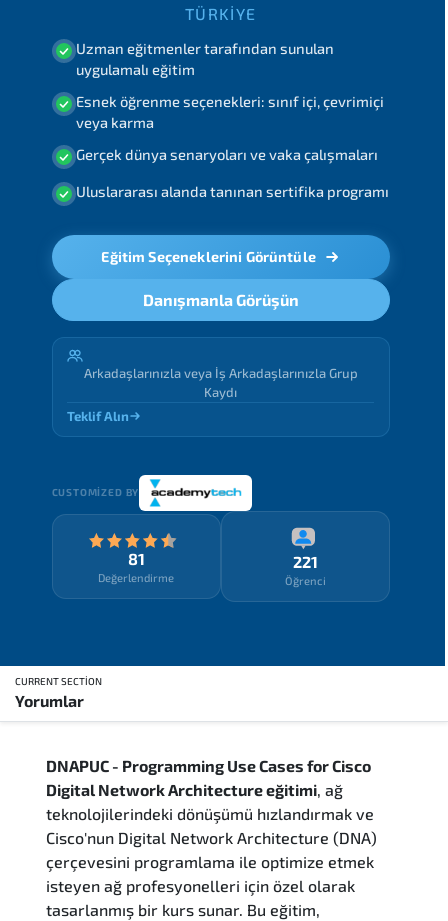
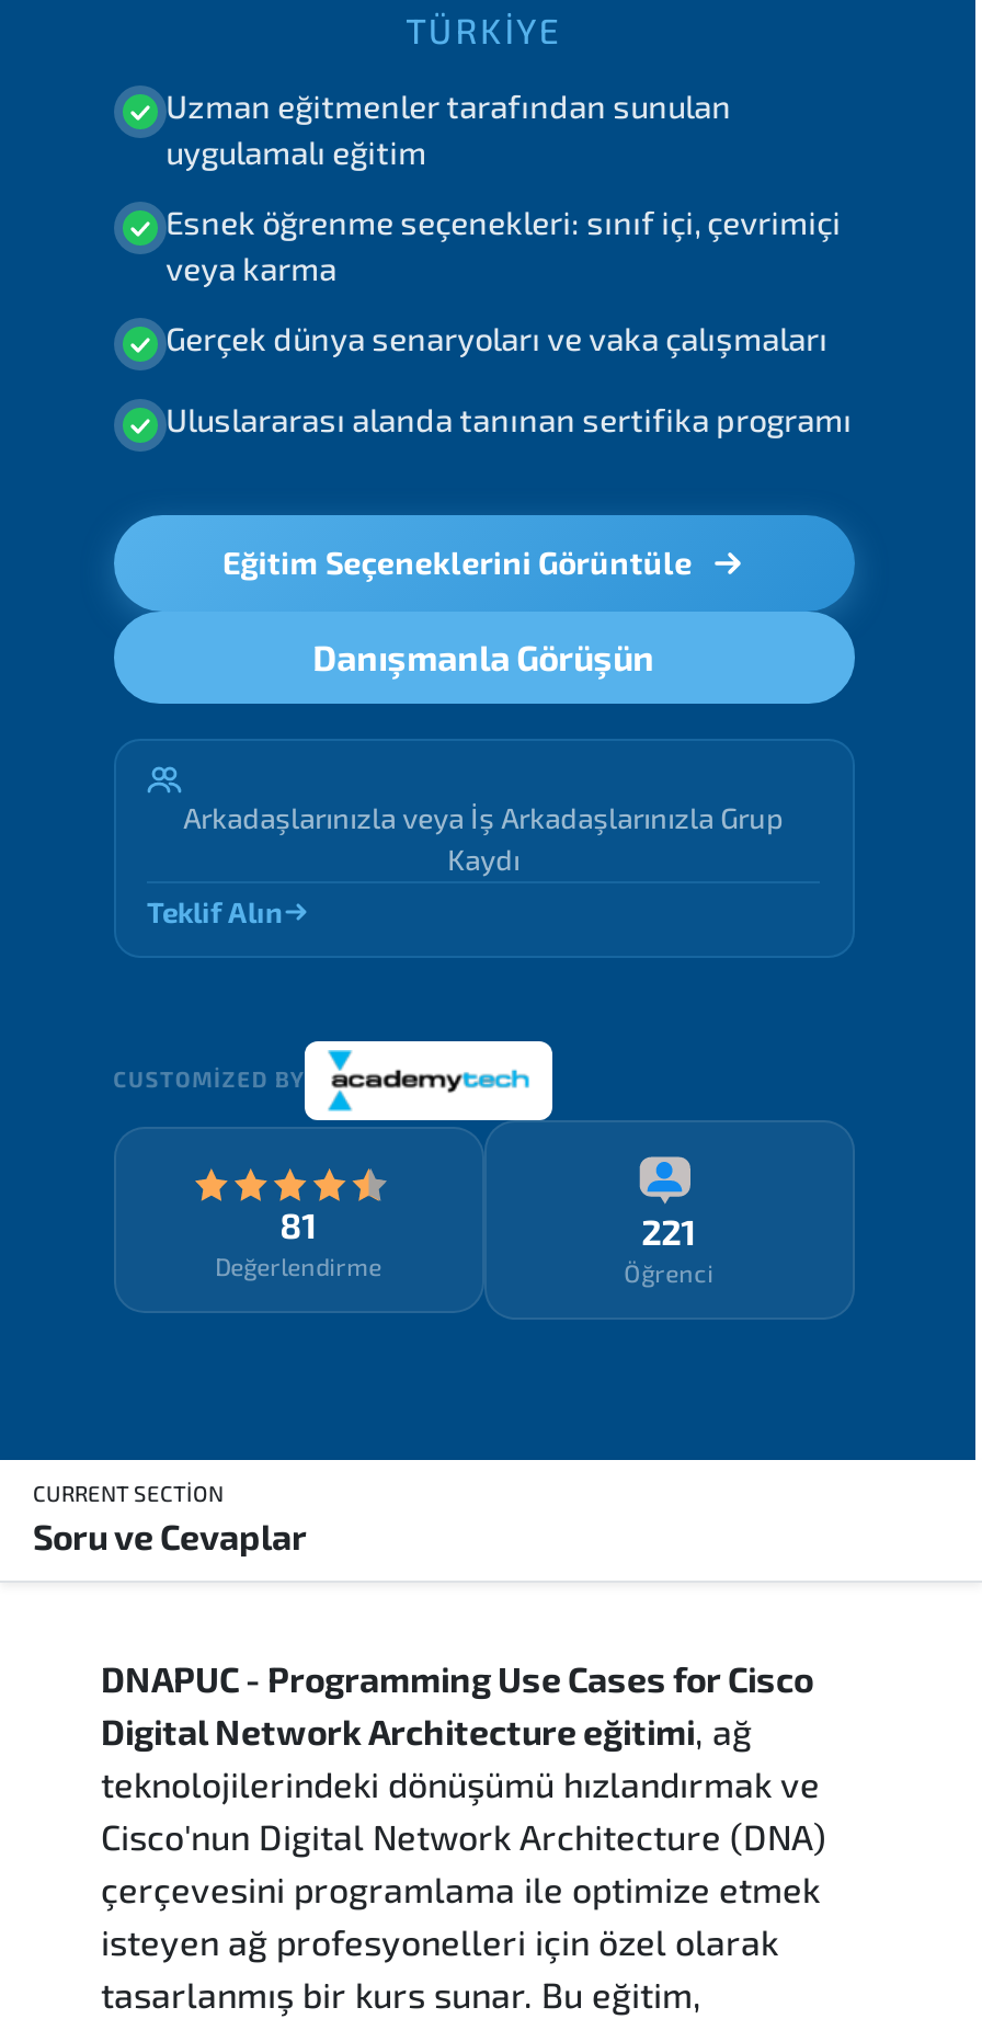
- Yorumlar
+ Soru ve Cevaplar
